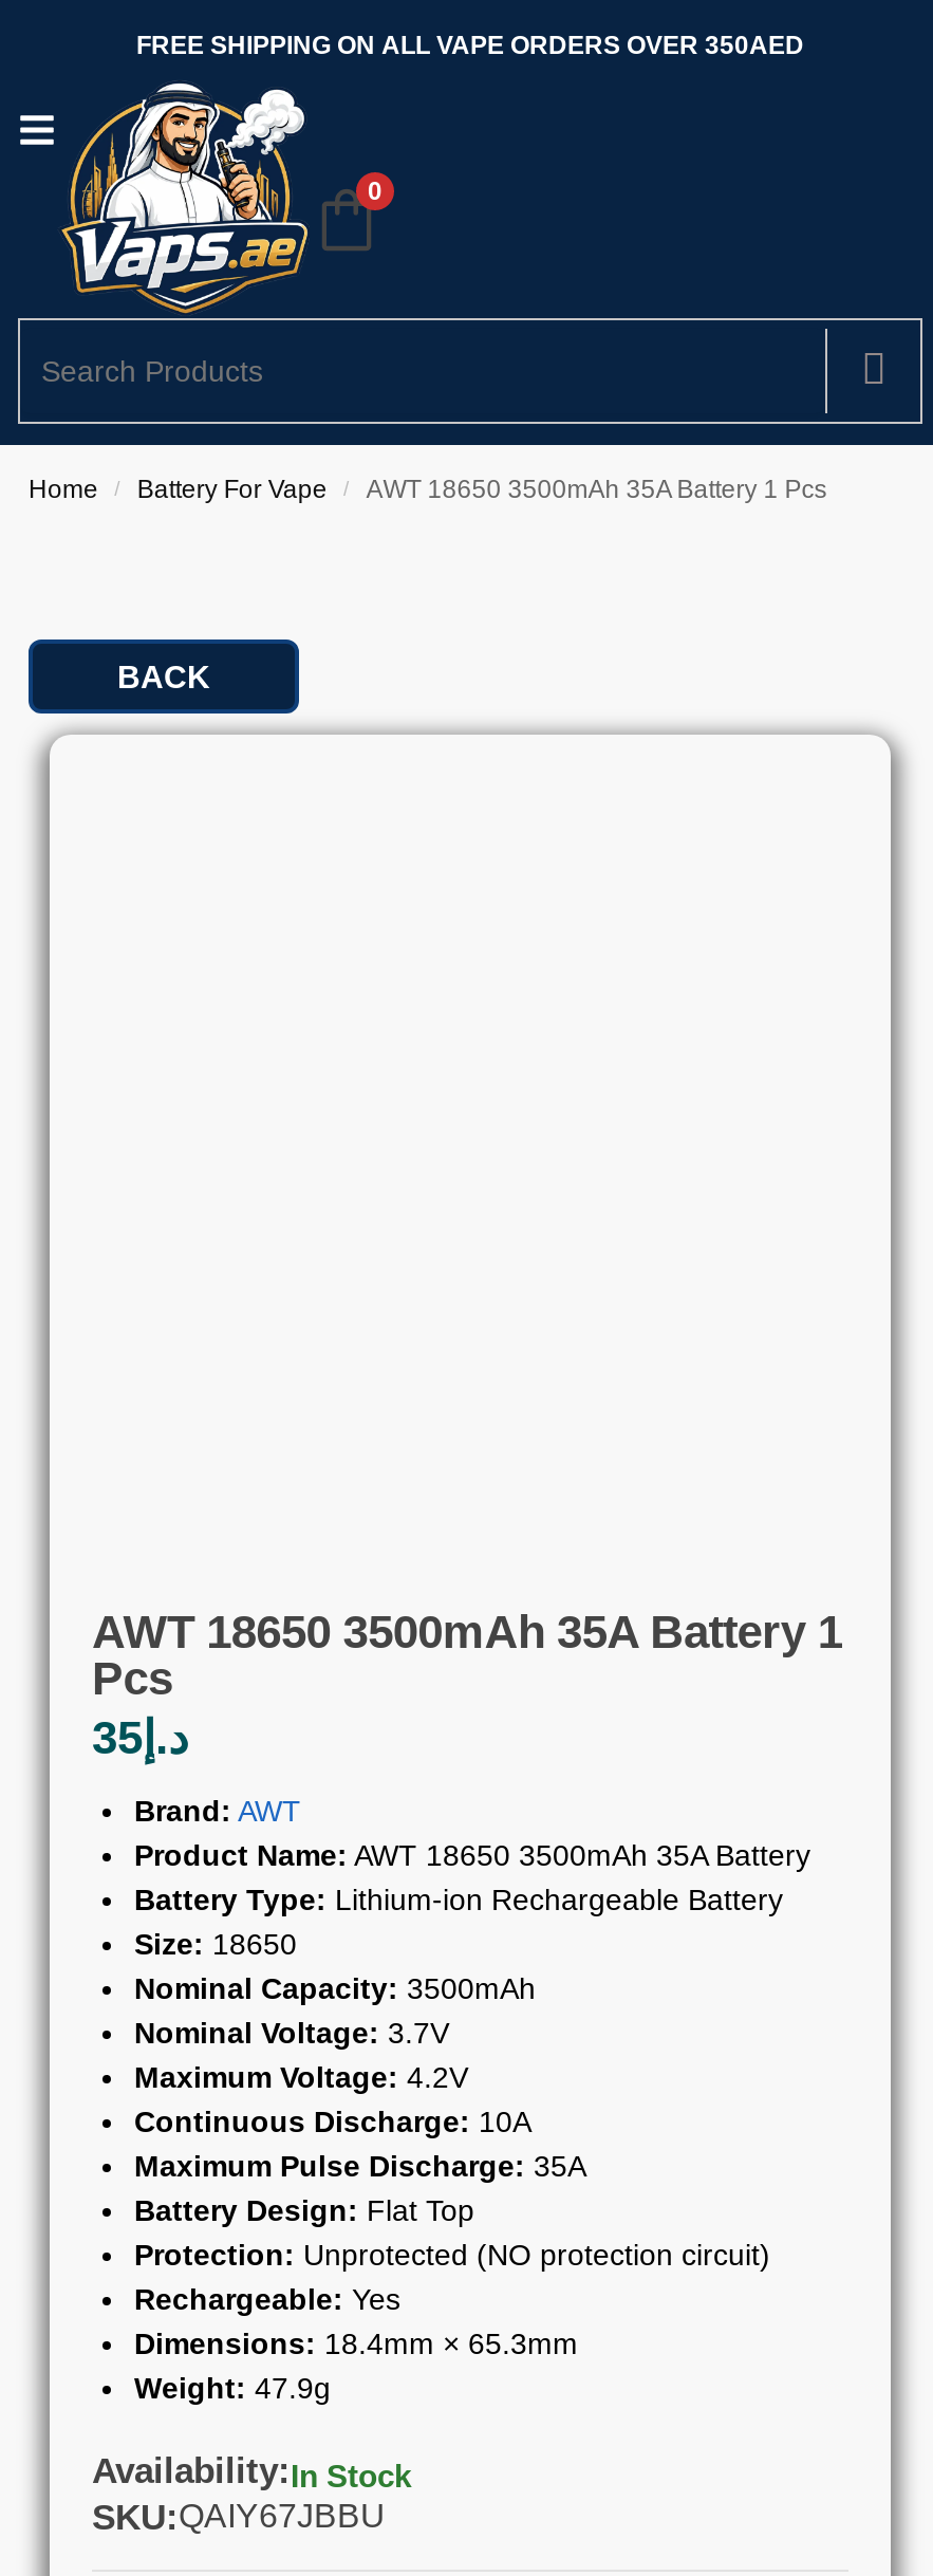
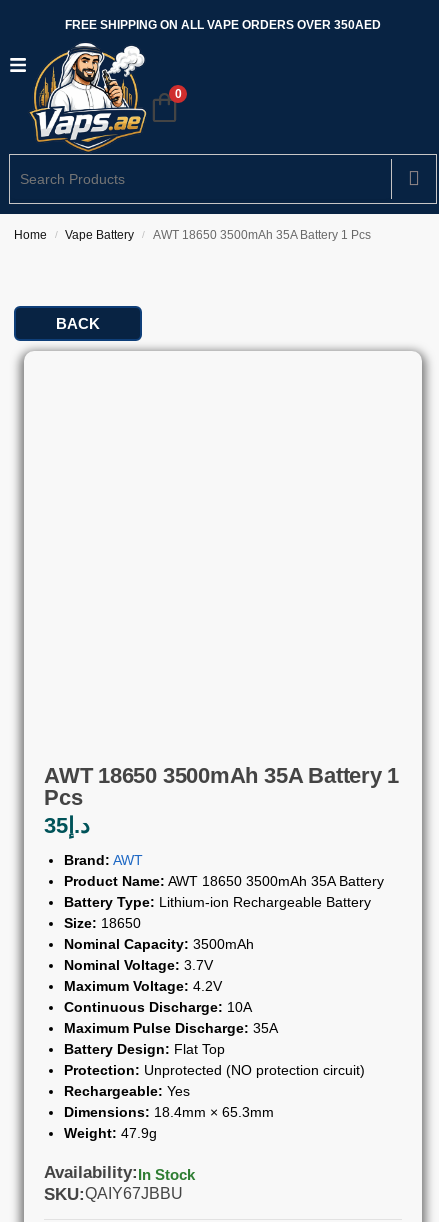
- Battery For Vape
+ Vape Battery
